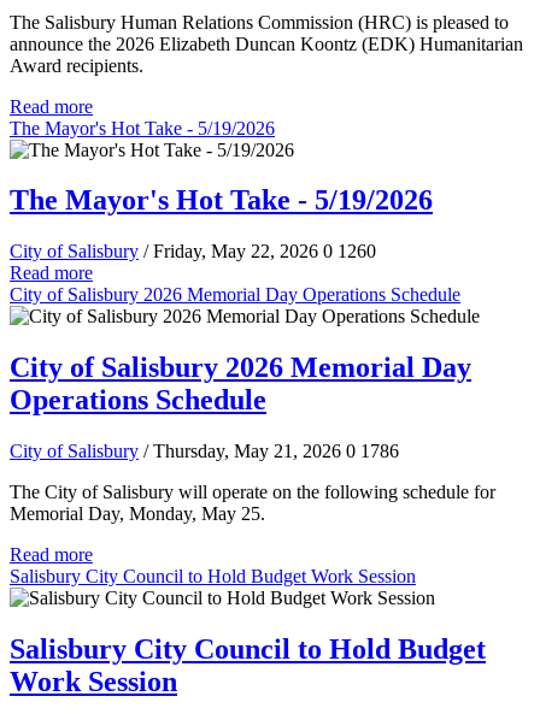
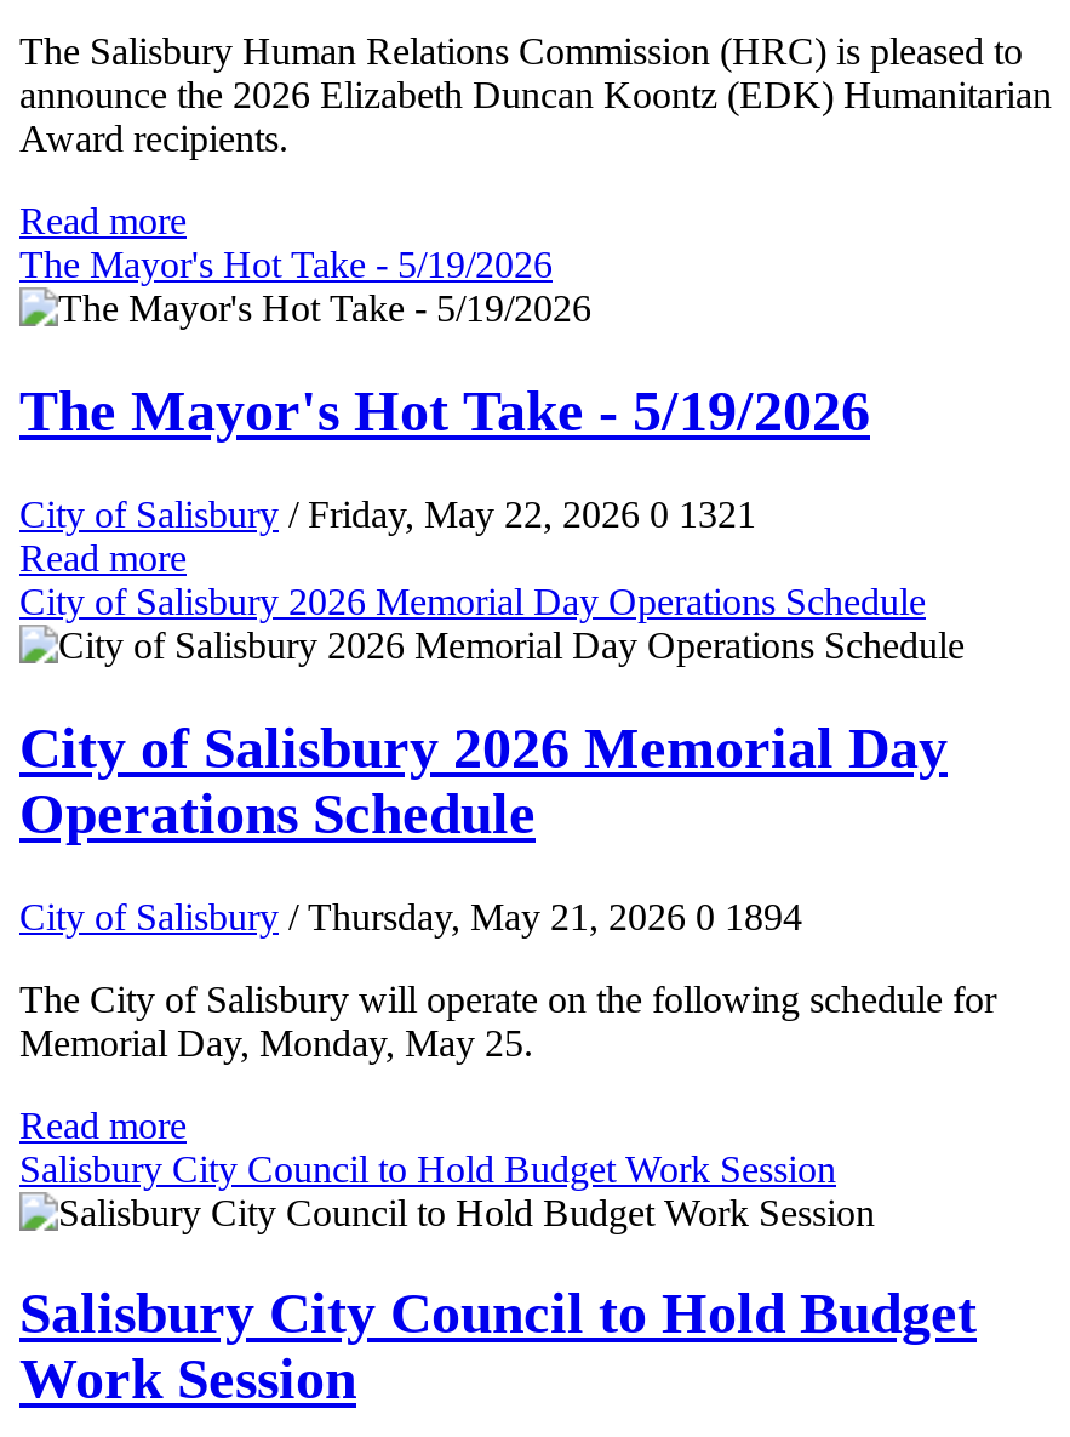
- City of Salisbury / Friday, May 22, 2026 0 1260
+ City of Salisbury / Friday, May 22, 2026 0 1321

- City of Salisbury / Thursday, May 21, 2026 0 1786
+ City of Salisbury / Thursday, May 21, 2026 0 1894
